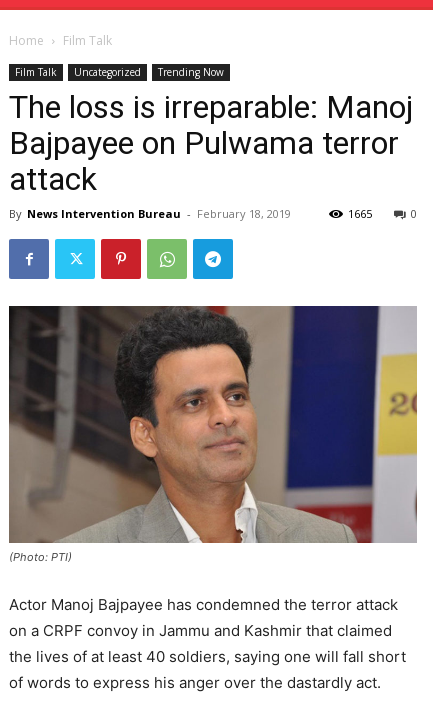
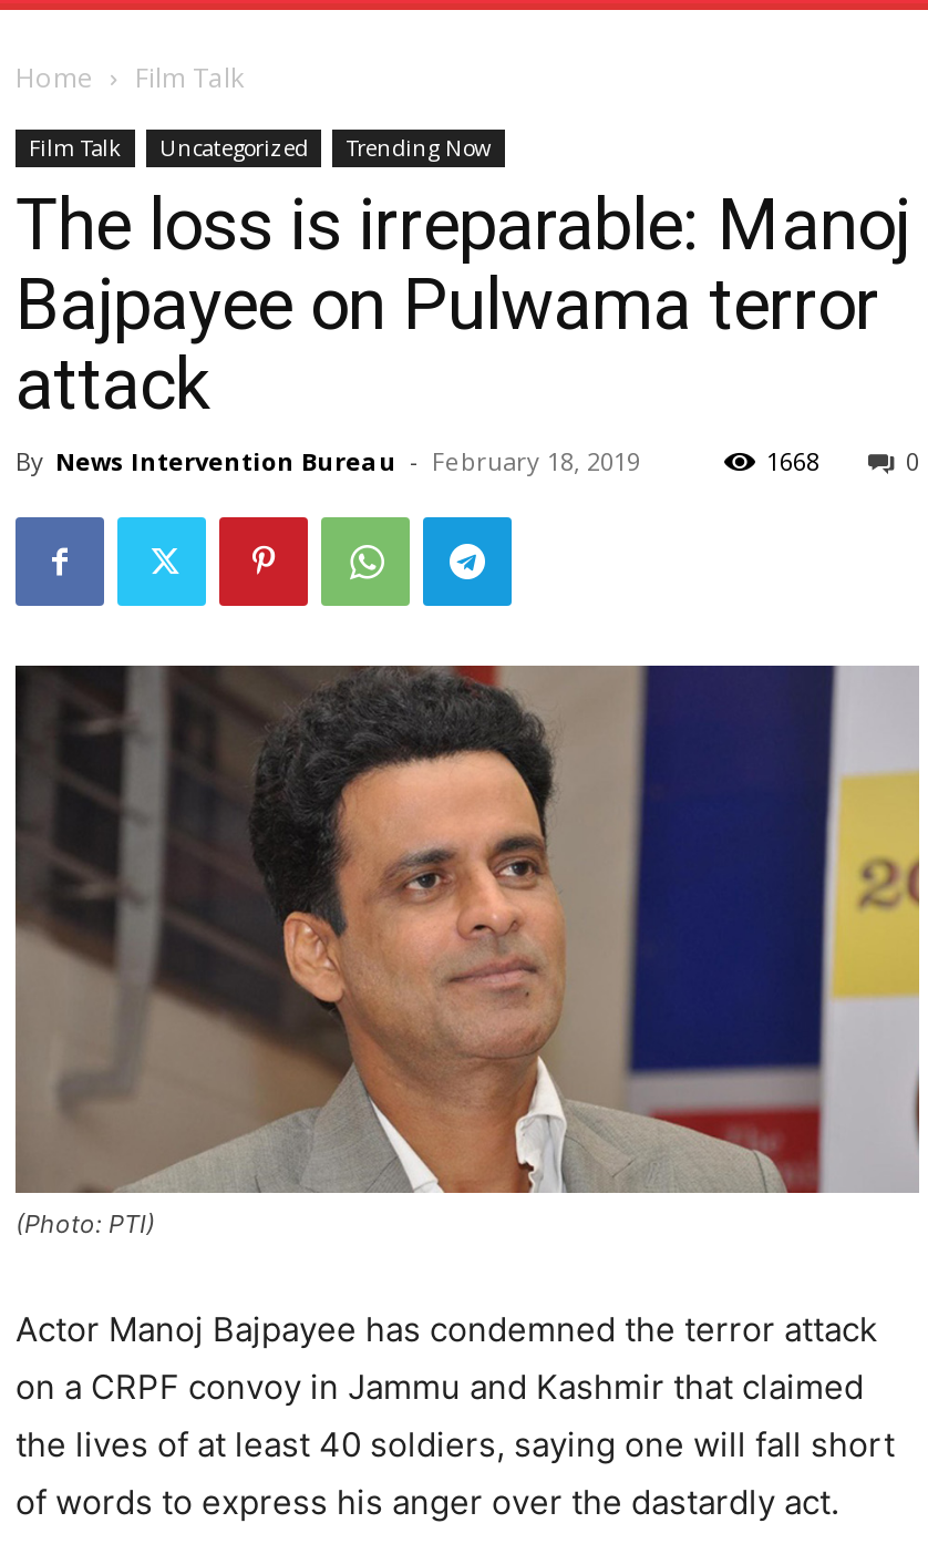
- 1665
+ 1668
